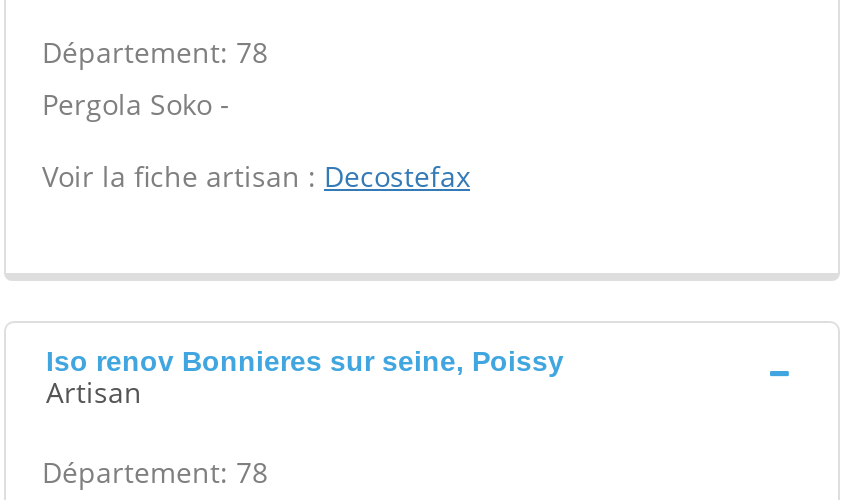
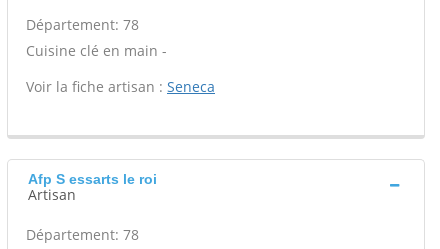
- Pergola Soko -
+ Cuisine clé en main -

- Voir la fiche artisan : Decostefax
+ Voir la fiche artisan : Seneca

- Iso renov Bonnieres sur seine, Poissy
+ Afp S essarts le roi
